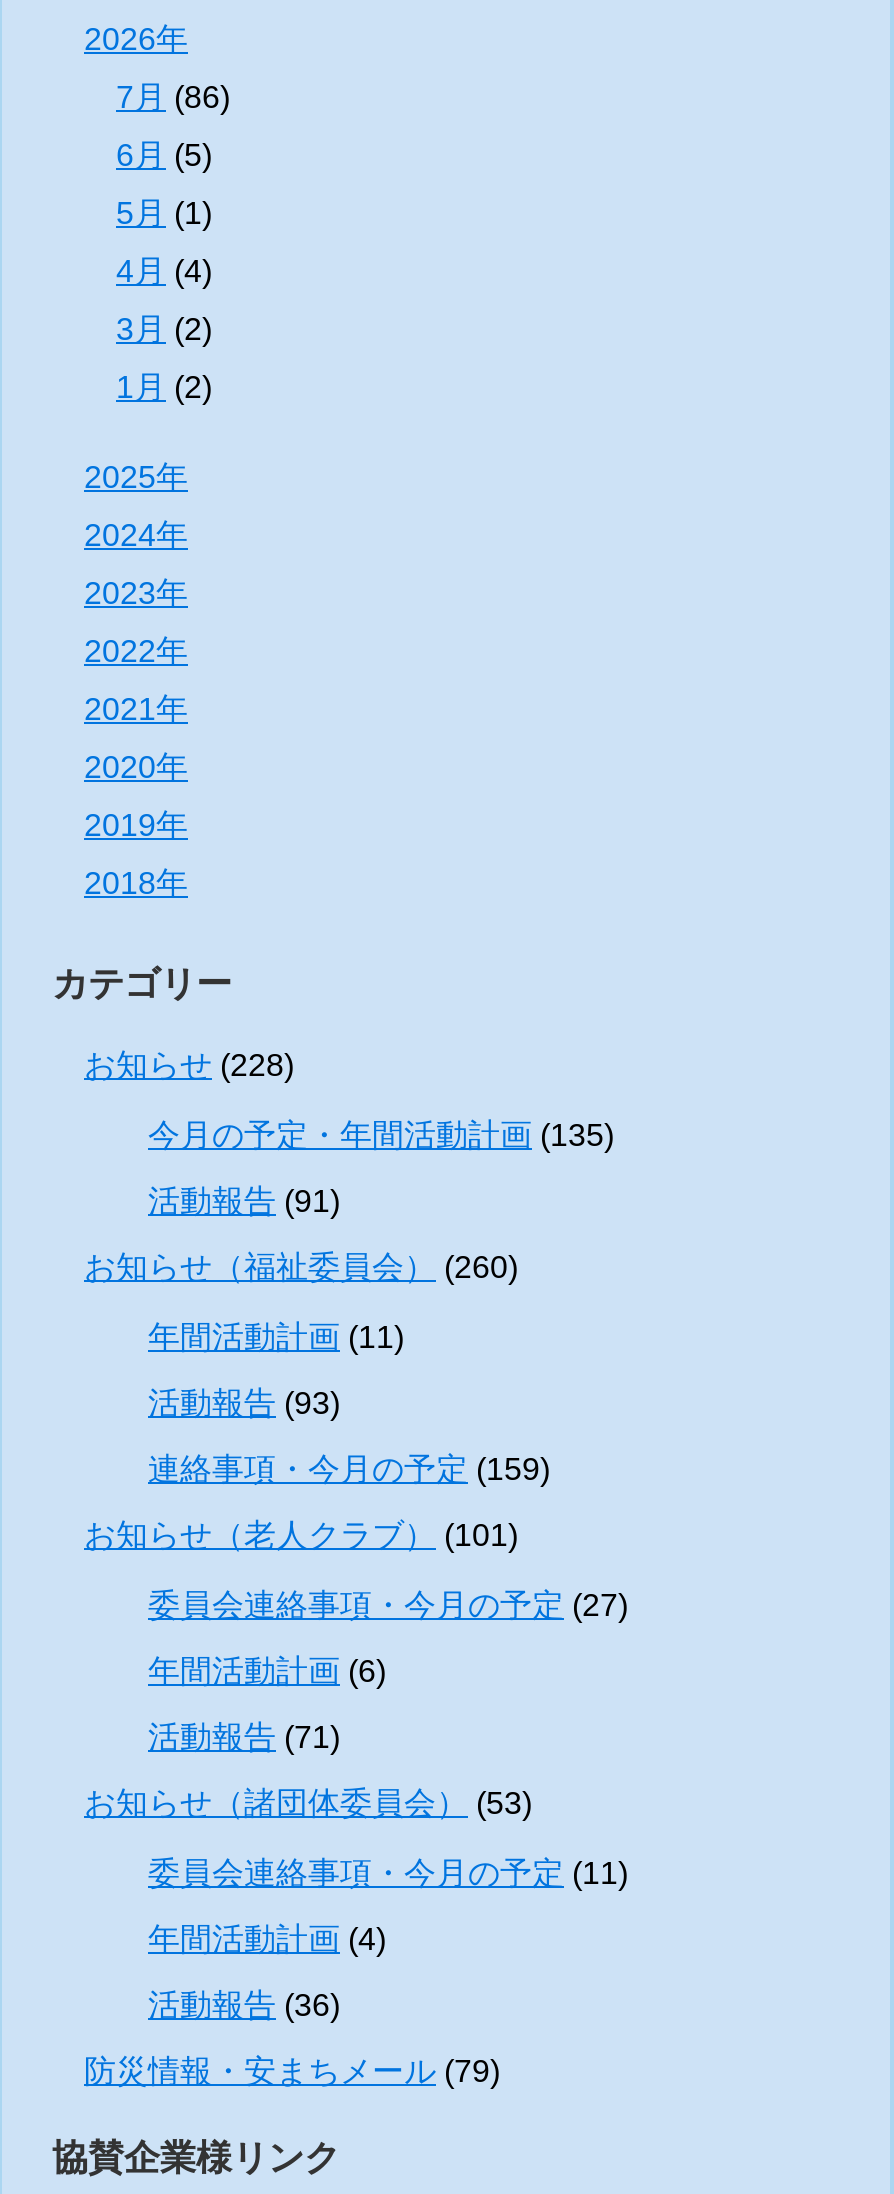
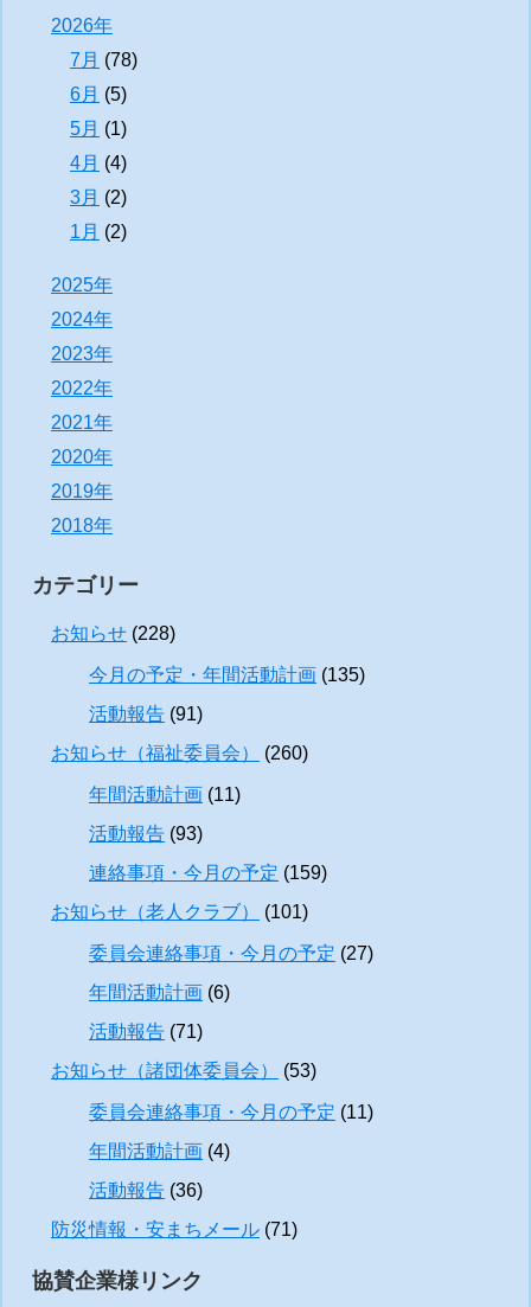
- 7月(86)
+ 7月(78)

- 防災情報・安まちメール(79)
+ 防災情報・安まちメール(71)
